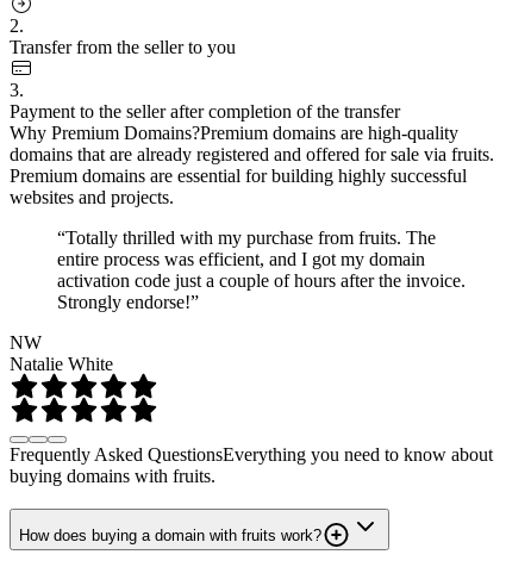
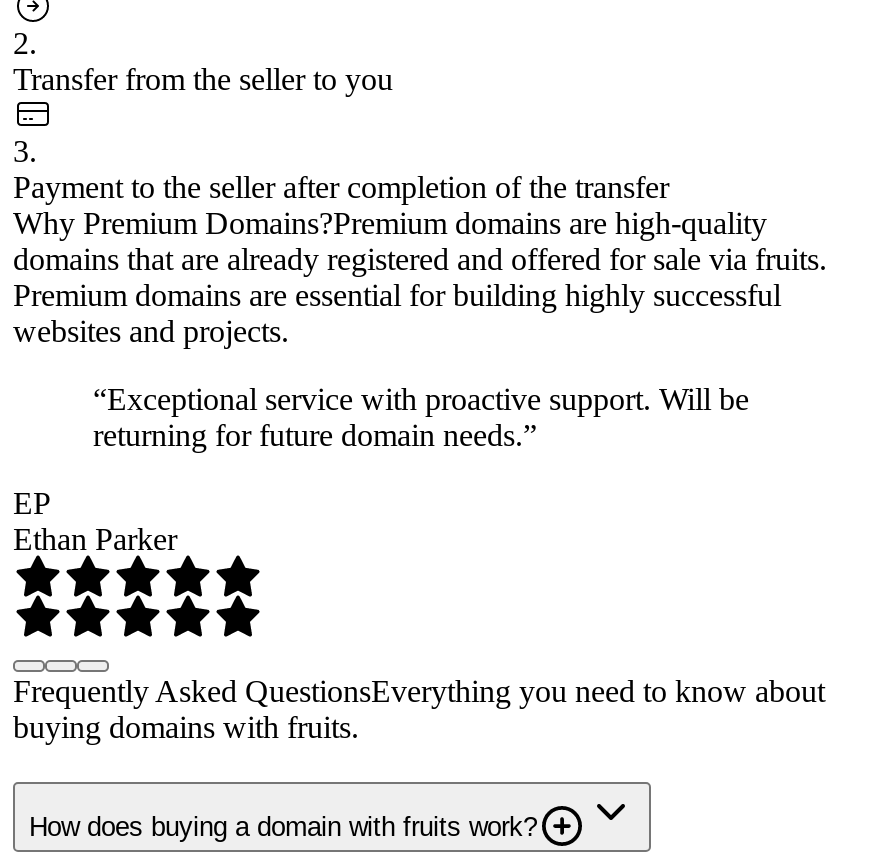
- “Totally thrilled with my purchase from fruits. The
- entire process was efficient, and I got my domain
- activation code just a couple of hours after the invoice.
- Strongly endorse!”
+ “Exceptional service with proactive support. Will be
+ returning for future domain needs.”

- NW
- Natalie White
+ EP
+ Ethan Parker
